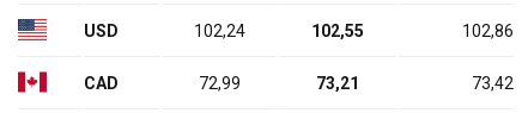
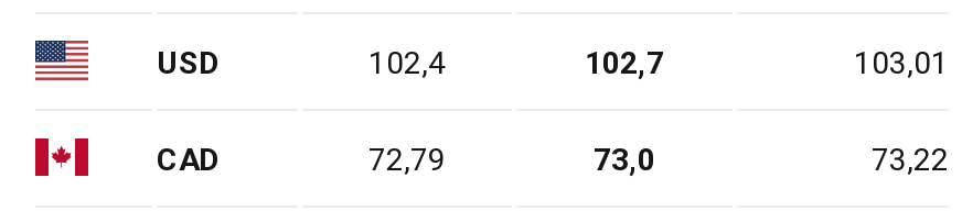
- 102,24
+ 102,4

- 102,55
+ 102,7

- 102,86
+ 103,01

- 72,99
+ 72,79

- 73,21
+ 73,0

- 73,42
+ 73,22
